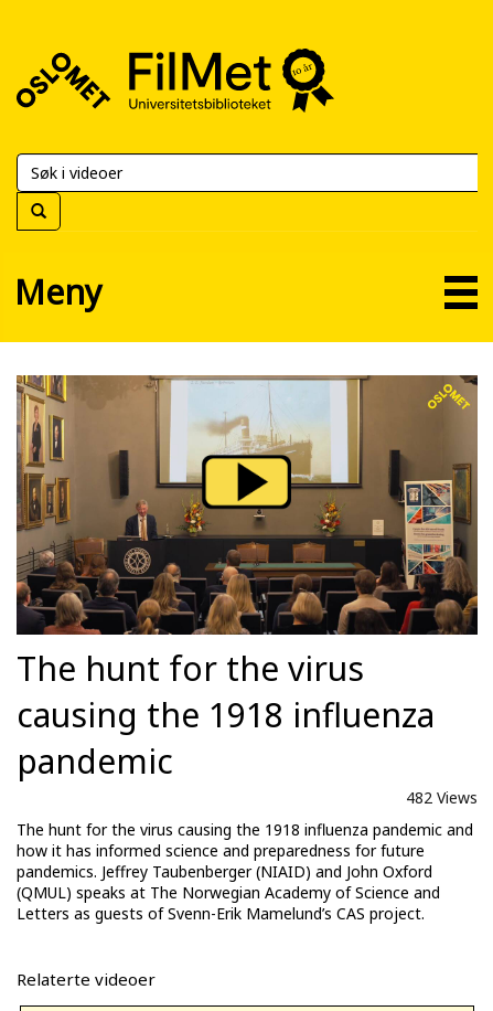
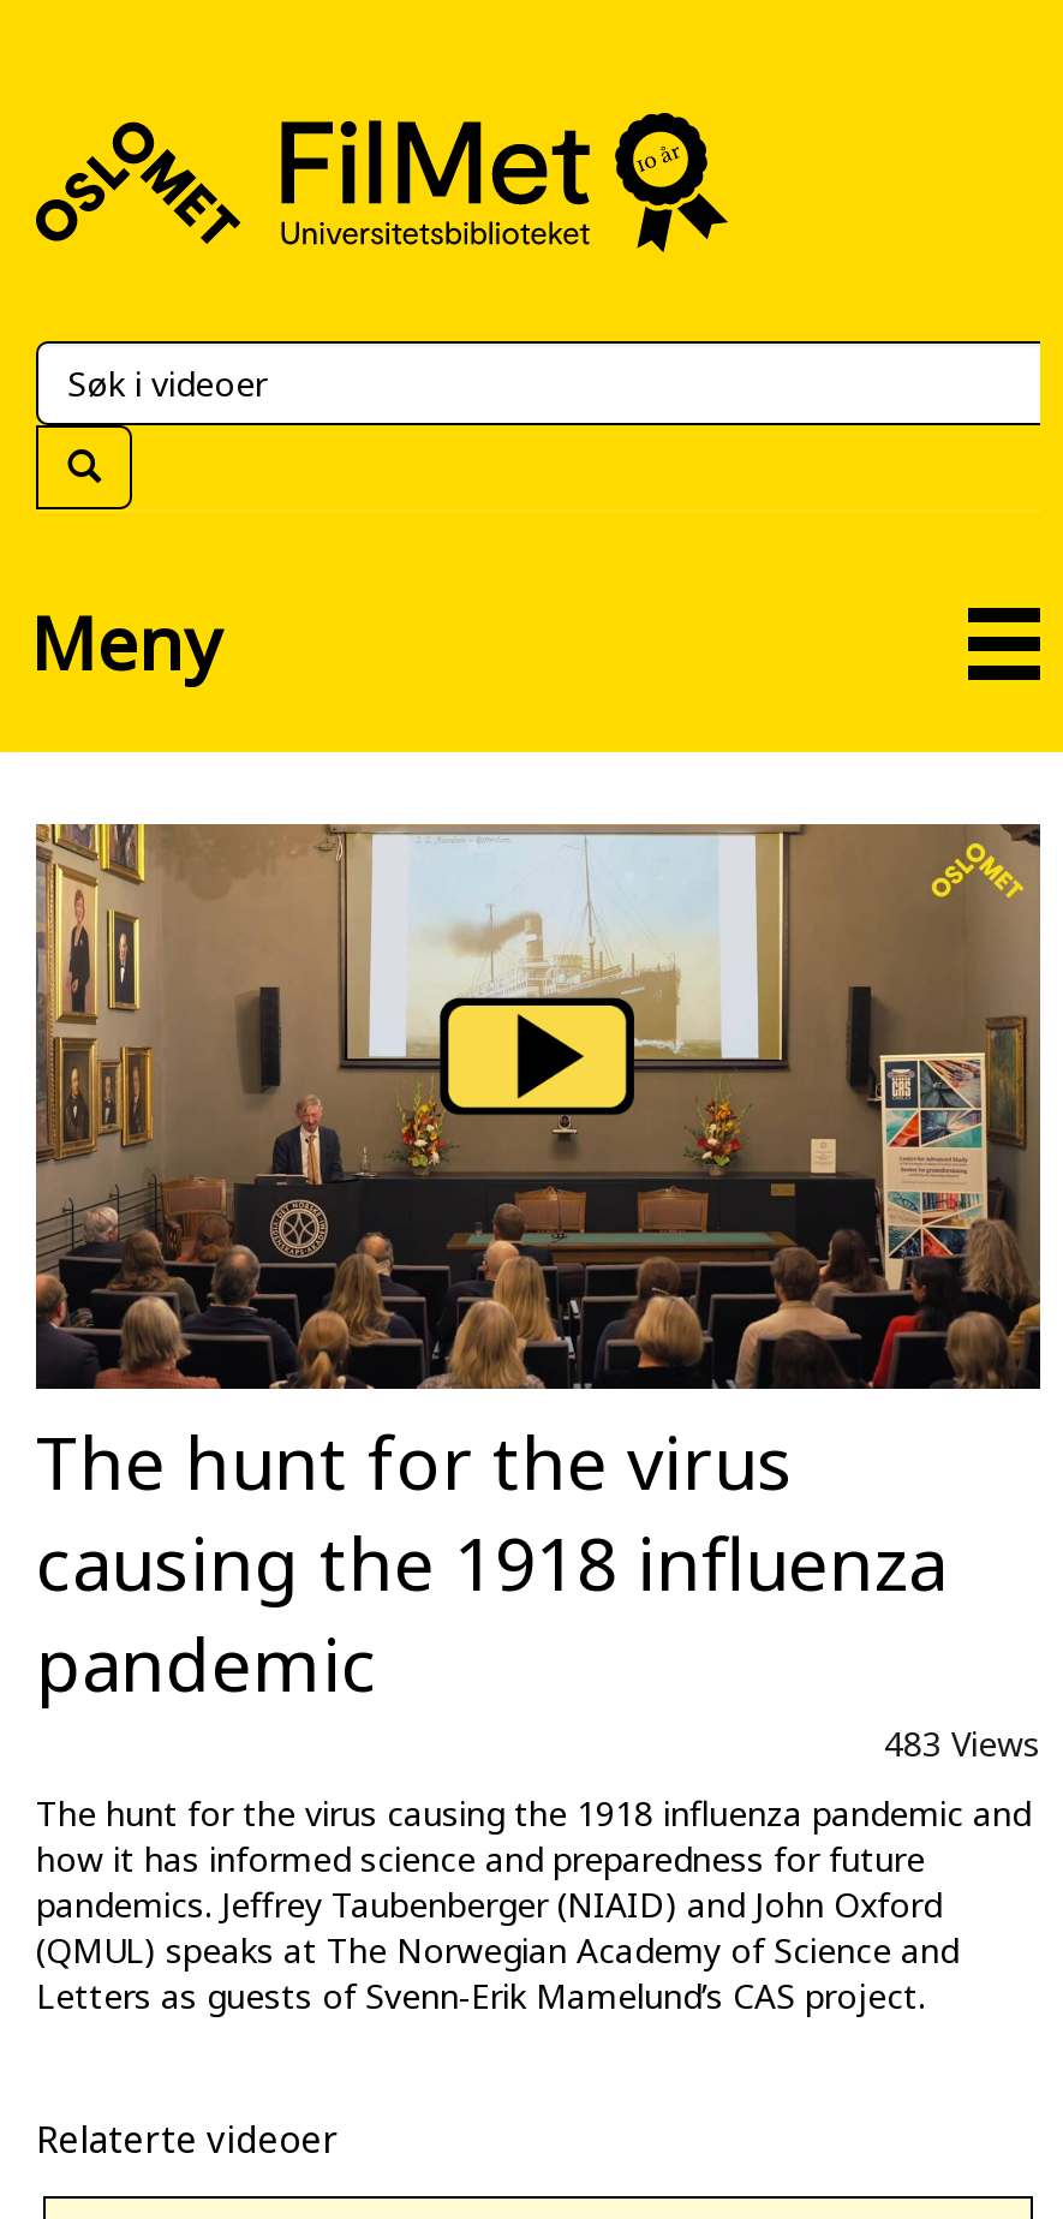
- 482 Views
+ 483 Views
